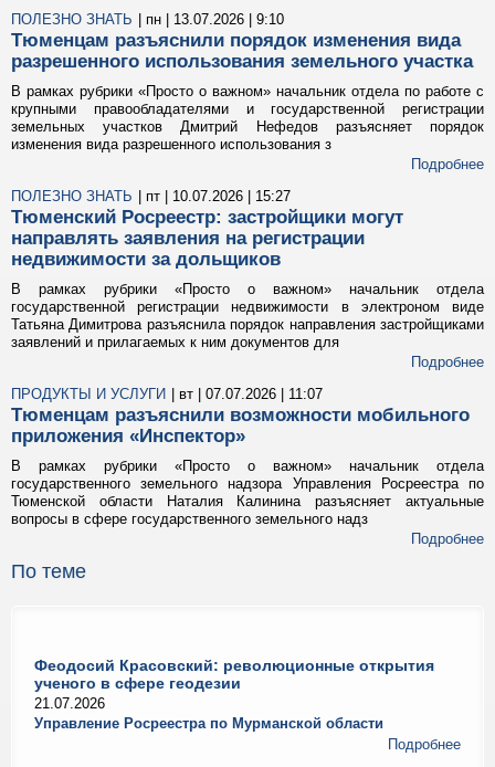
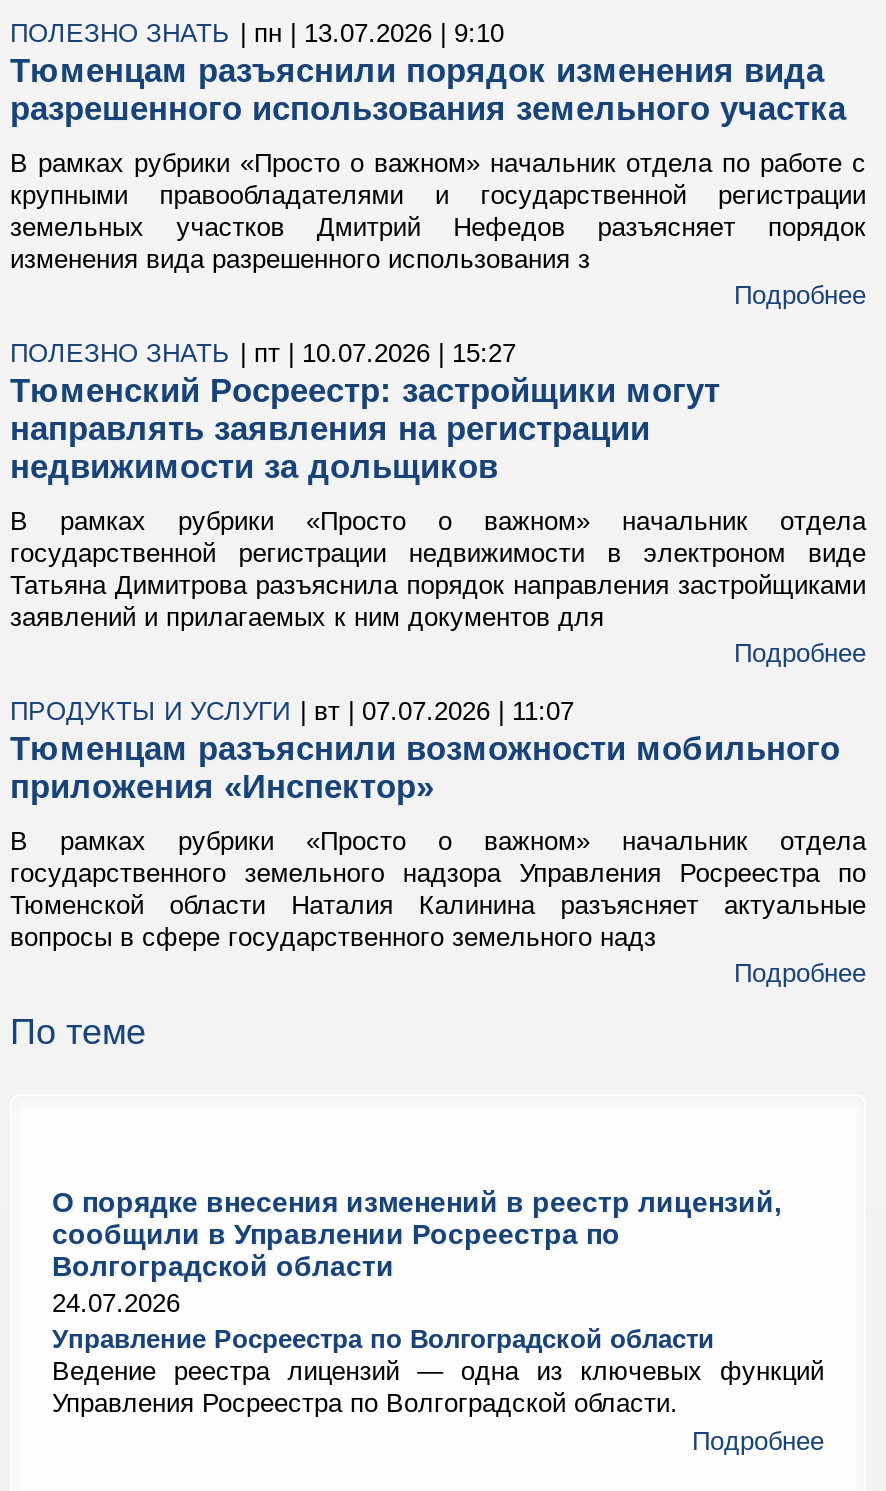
- Феодосий Красовский: революционные открытия
- ученого в сфере геодезии
- 21.07.2026
- Управление Росреестра по Мурманской области
+ О порядке внесения изменений в реестр лицензий,
+ сообщили в Управлении Росреестра по
+ Волгоградской области
+ 24.07.2026
+ Управление Росреестра по Волгоградской области
+ Ведение реестра лицензий — одна из ключевых функций
+ Управления Росреестра по Волгоградской области.
